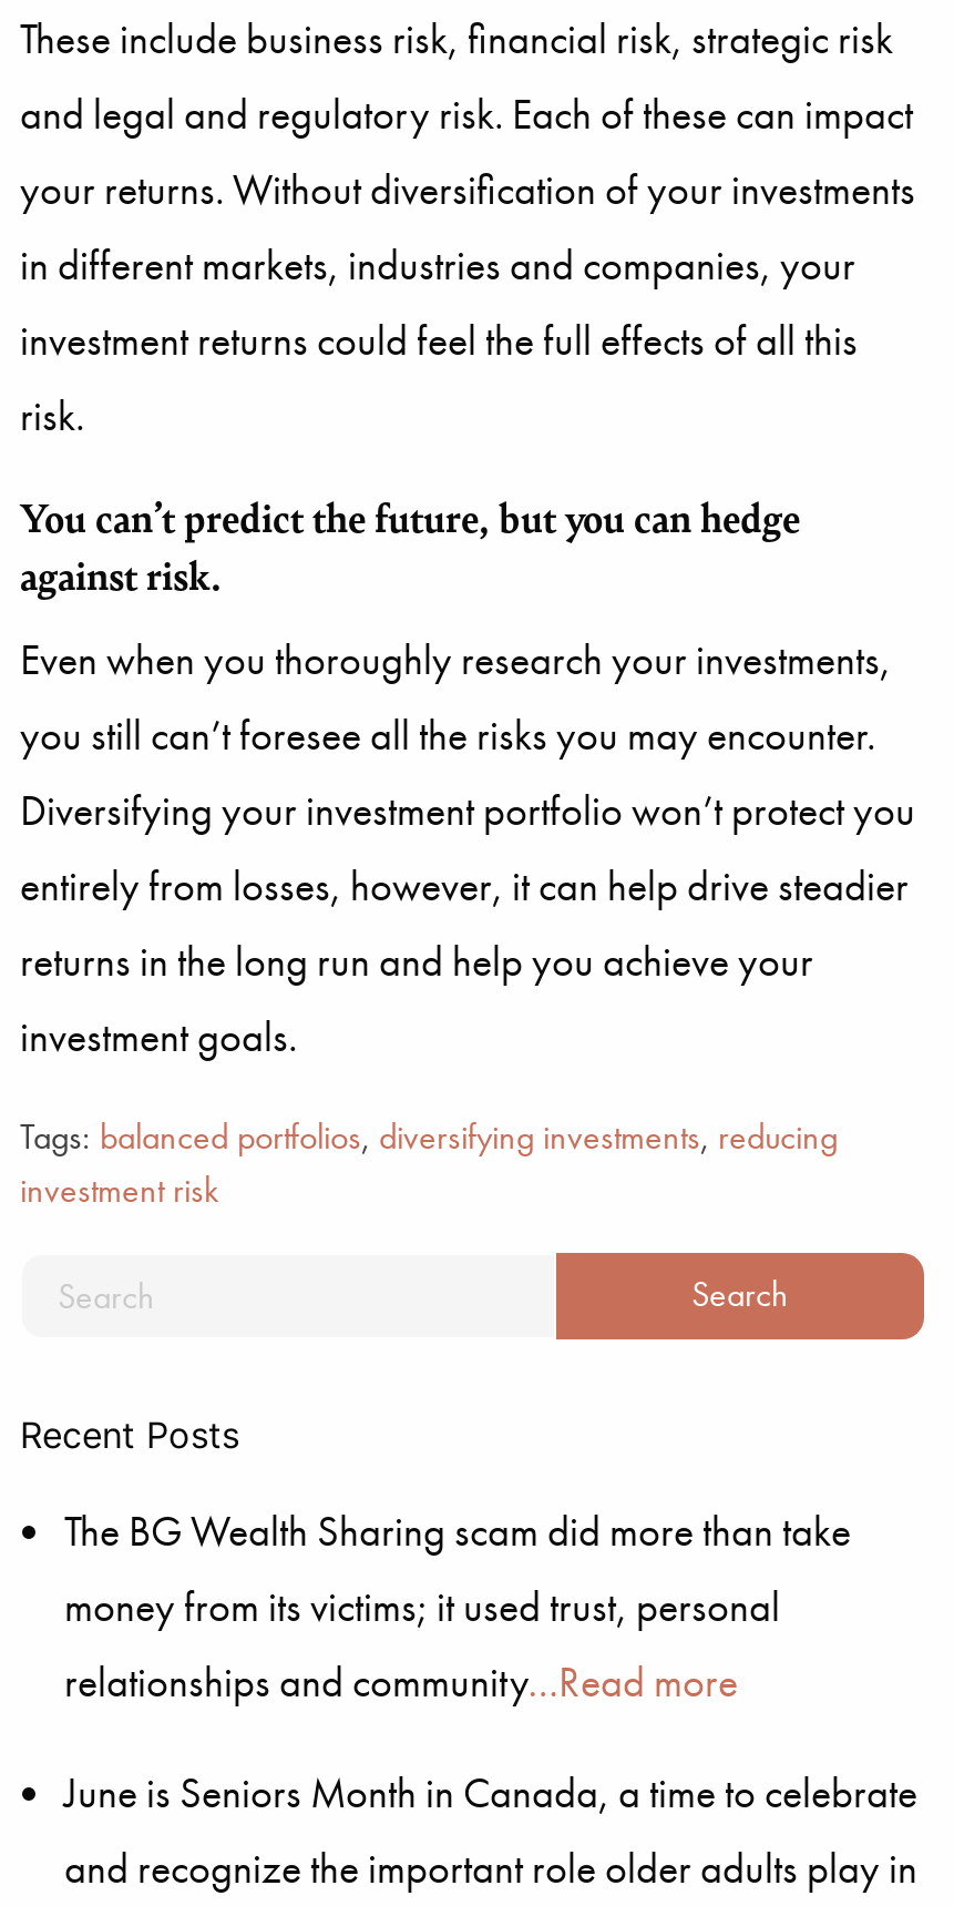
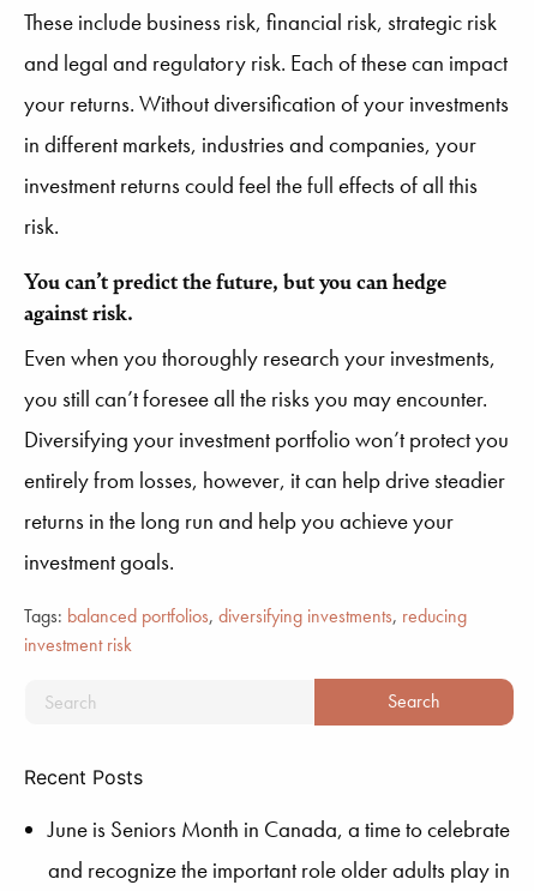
- The BG Wealth Sharing scam did more than take
- money from its victims; it used trust, personal
- relationships and community…Read more
